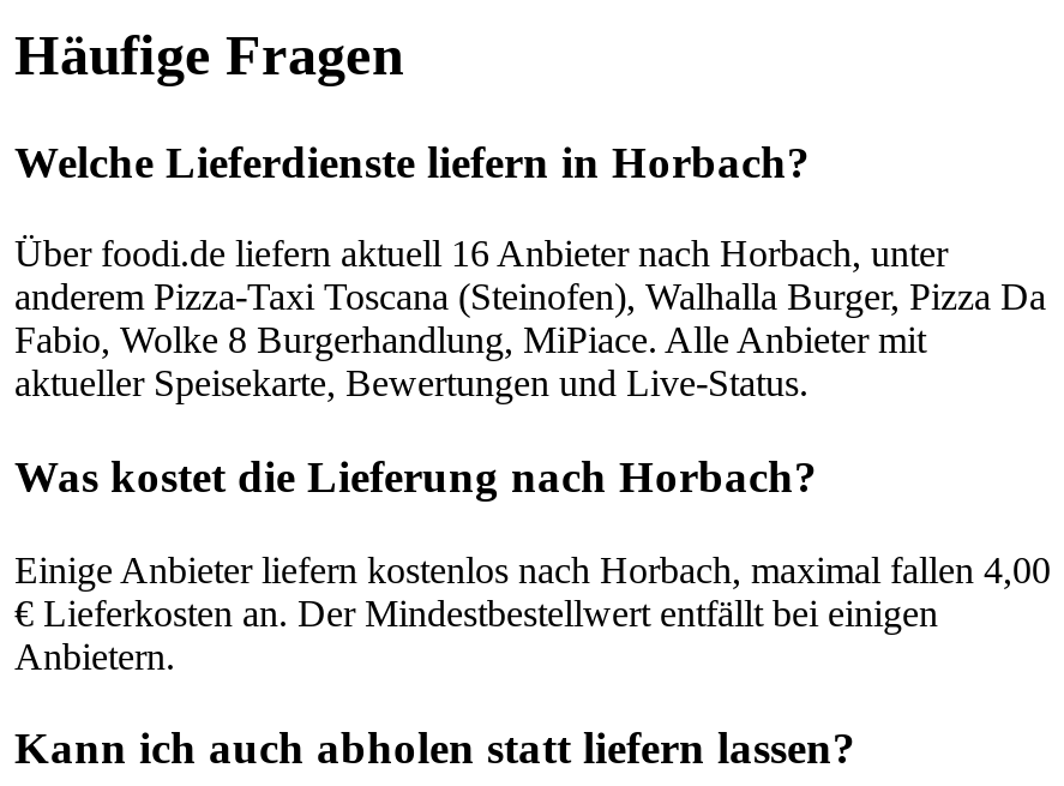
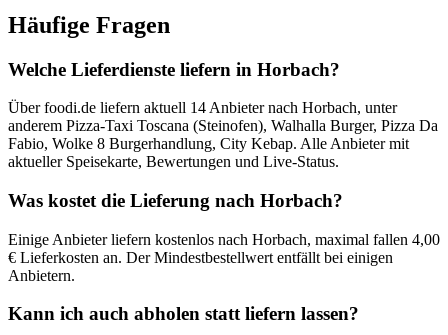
- Über foodi.de liefern aktuell 16 Anbieter nach Horbach, unter
+ Über foodi.de liefern aktuell 14 Anbieter nach Horbach, unter

- Fabio, Wolke 8 Burgerhandlung, MiPiace. Alle Anbieter mit
+ Fabio, Wolke 8 Burgerhandlung, City Kebap. Alle Anbieter mit
